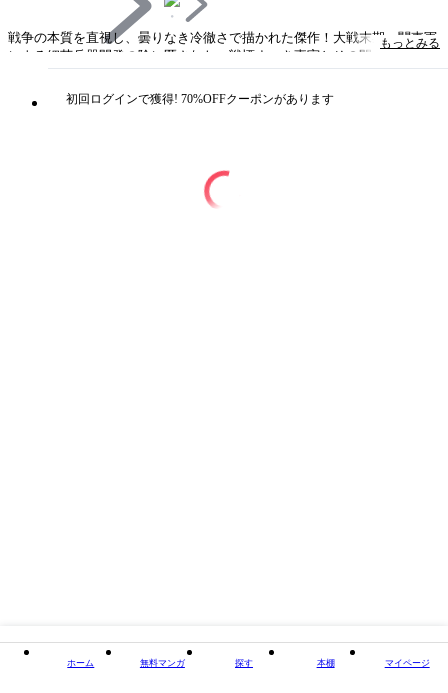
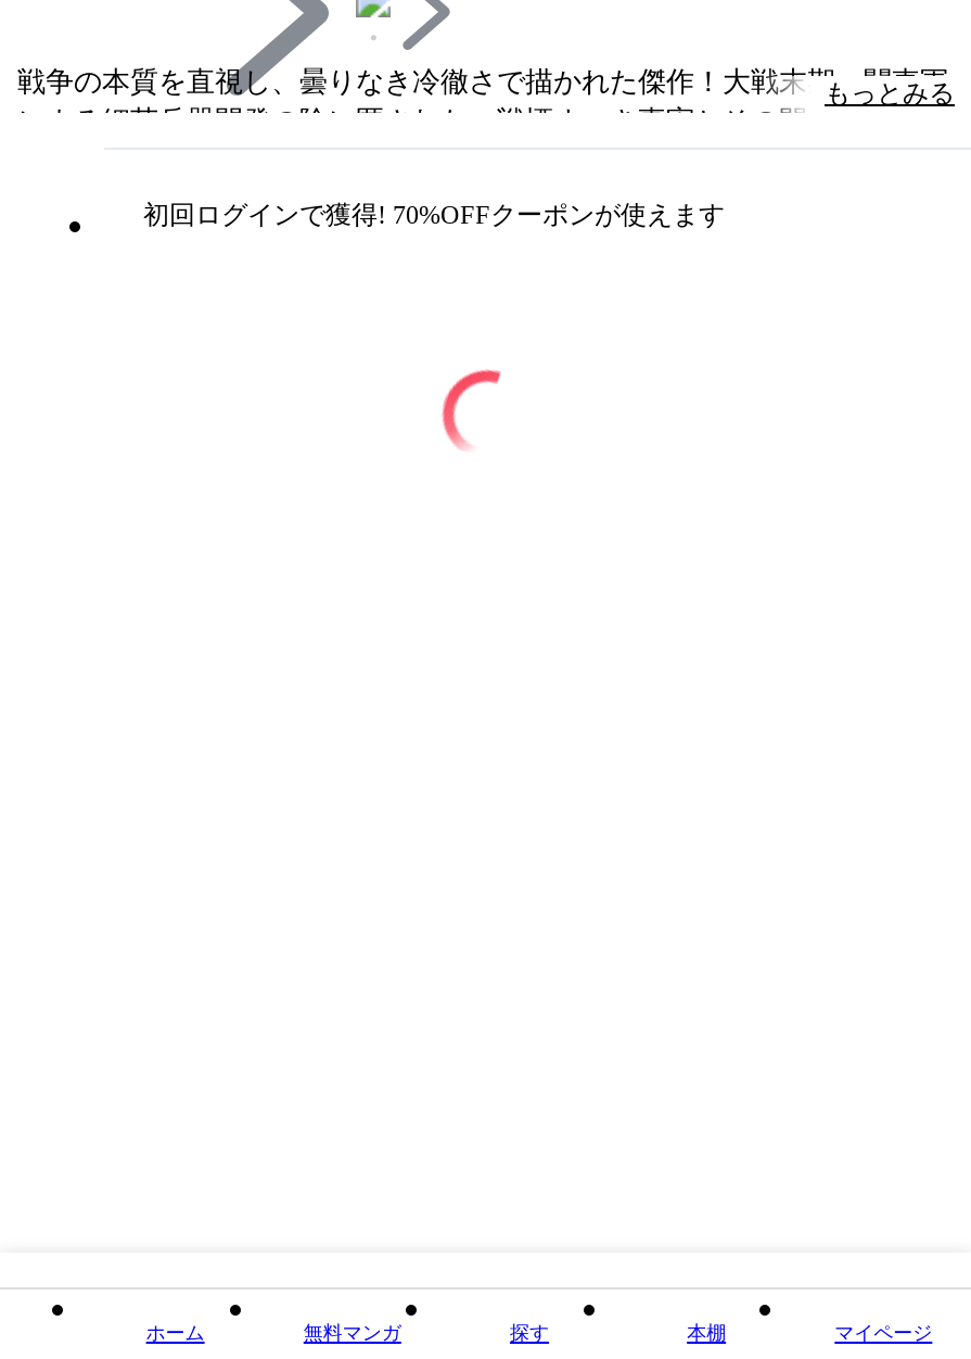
- 初回ログインで獲得! 70%OFFクーポンがあります
+ 初回ログインで獲得! 70%OFFクーポンが使えます
